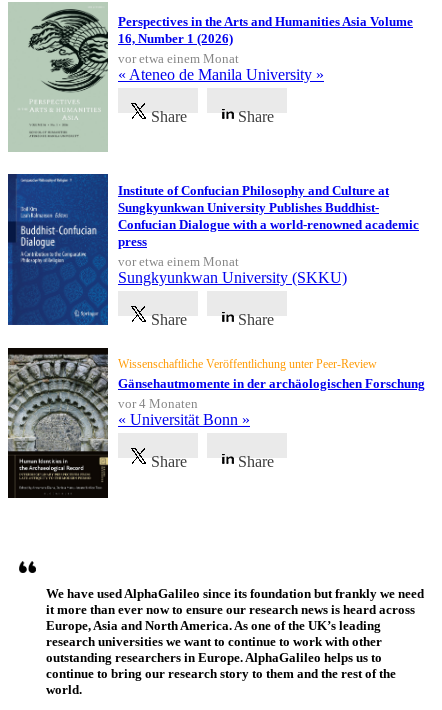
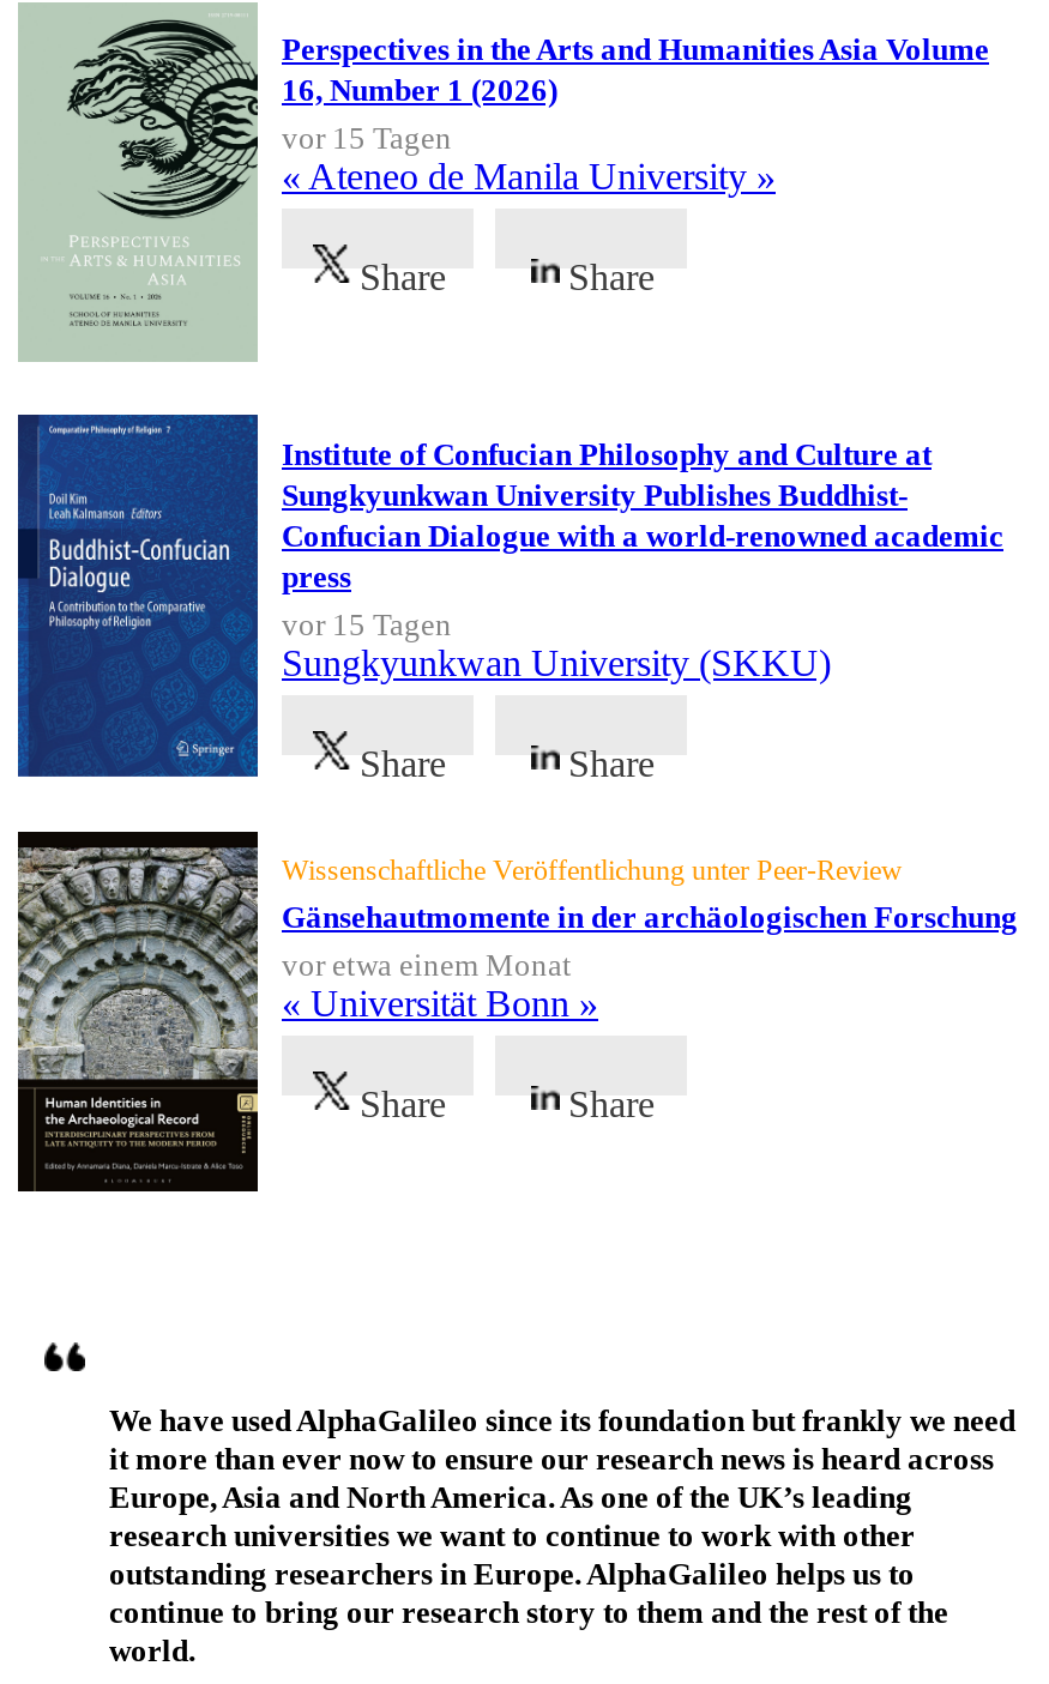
- vor etwa einem Monat
+ vor 15 Tagen

- vor etwa einem Monat
+ vor 15 Tagen

- vor 4 Monaten
+ vor etwa einem Monat
